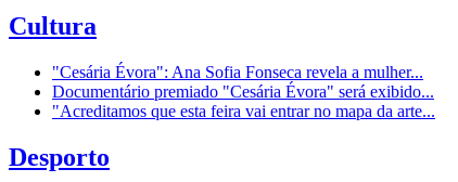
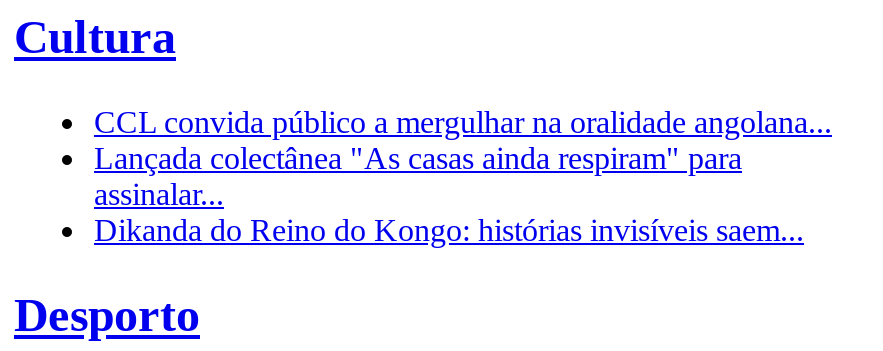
- "Cesária Évora": Ana Sofia Fonseca revela a mulher...
- Documentário premiado "Cesária Évora" será exibido...
- "Acreditamos que esta feira vai entrar no mapa da arte...
+ CCL convida público a mergulhar na oralidade angolana...
+ Lançada colectânea "As casas ainda respiram" para
+ assinalar...
+ Dikanda do Reino do Kongo: histórias invisíveis saem...
